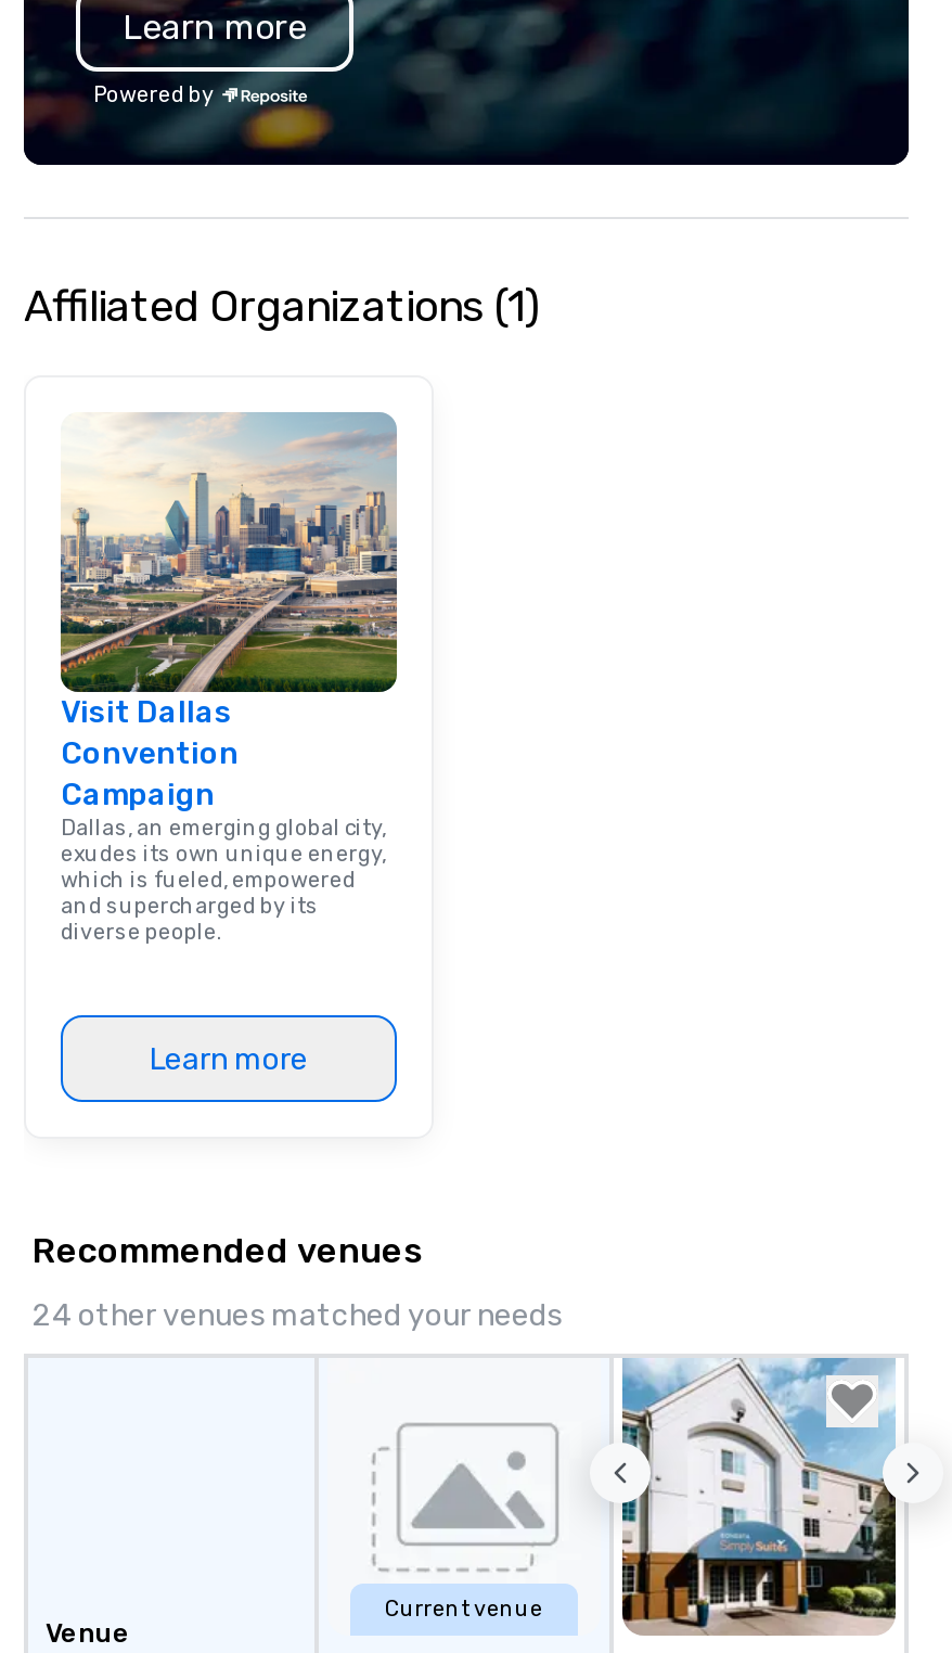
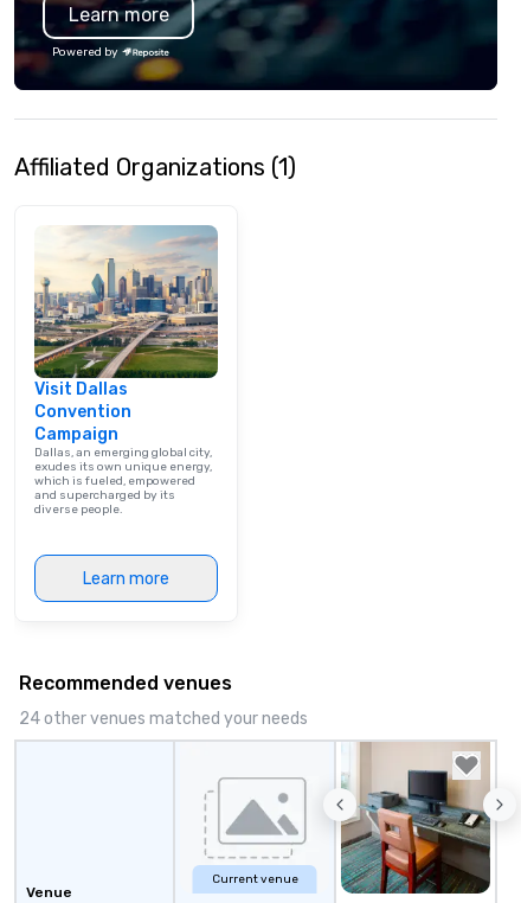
- [image]
+ [image]
